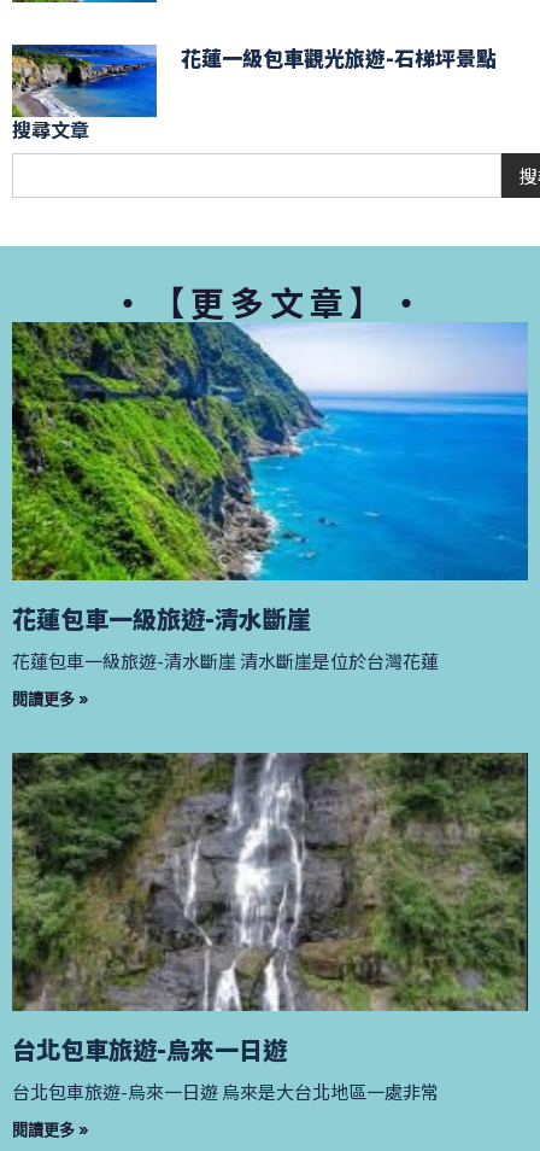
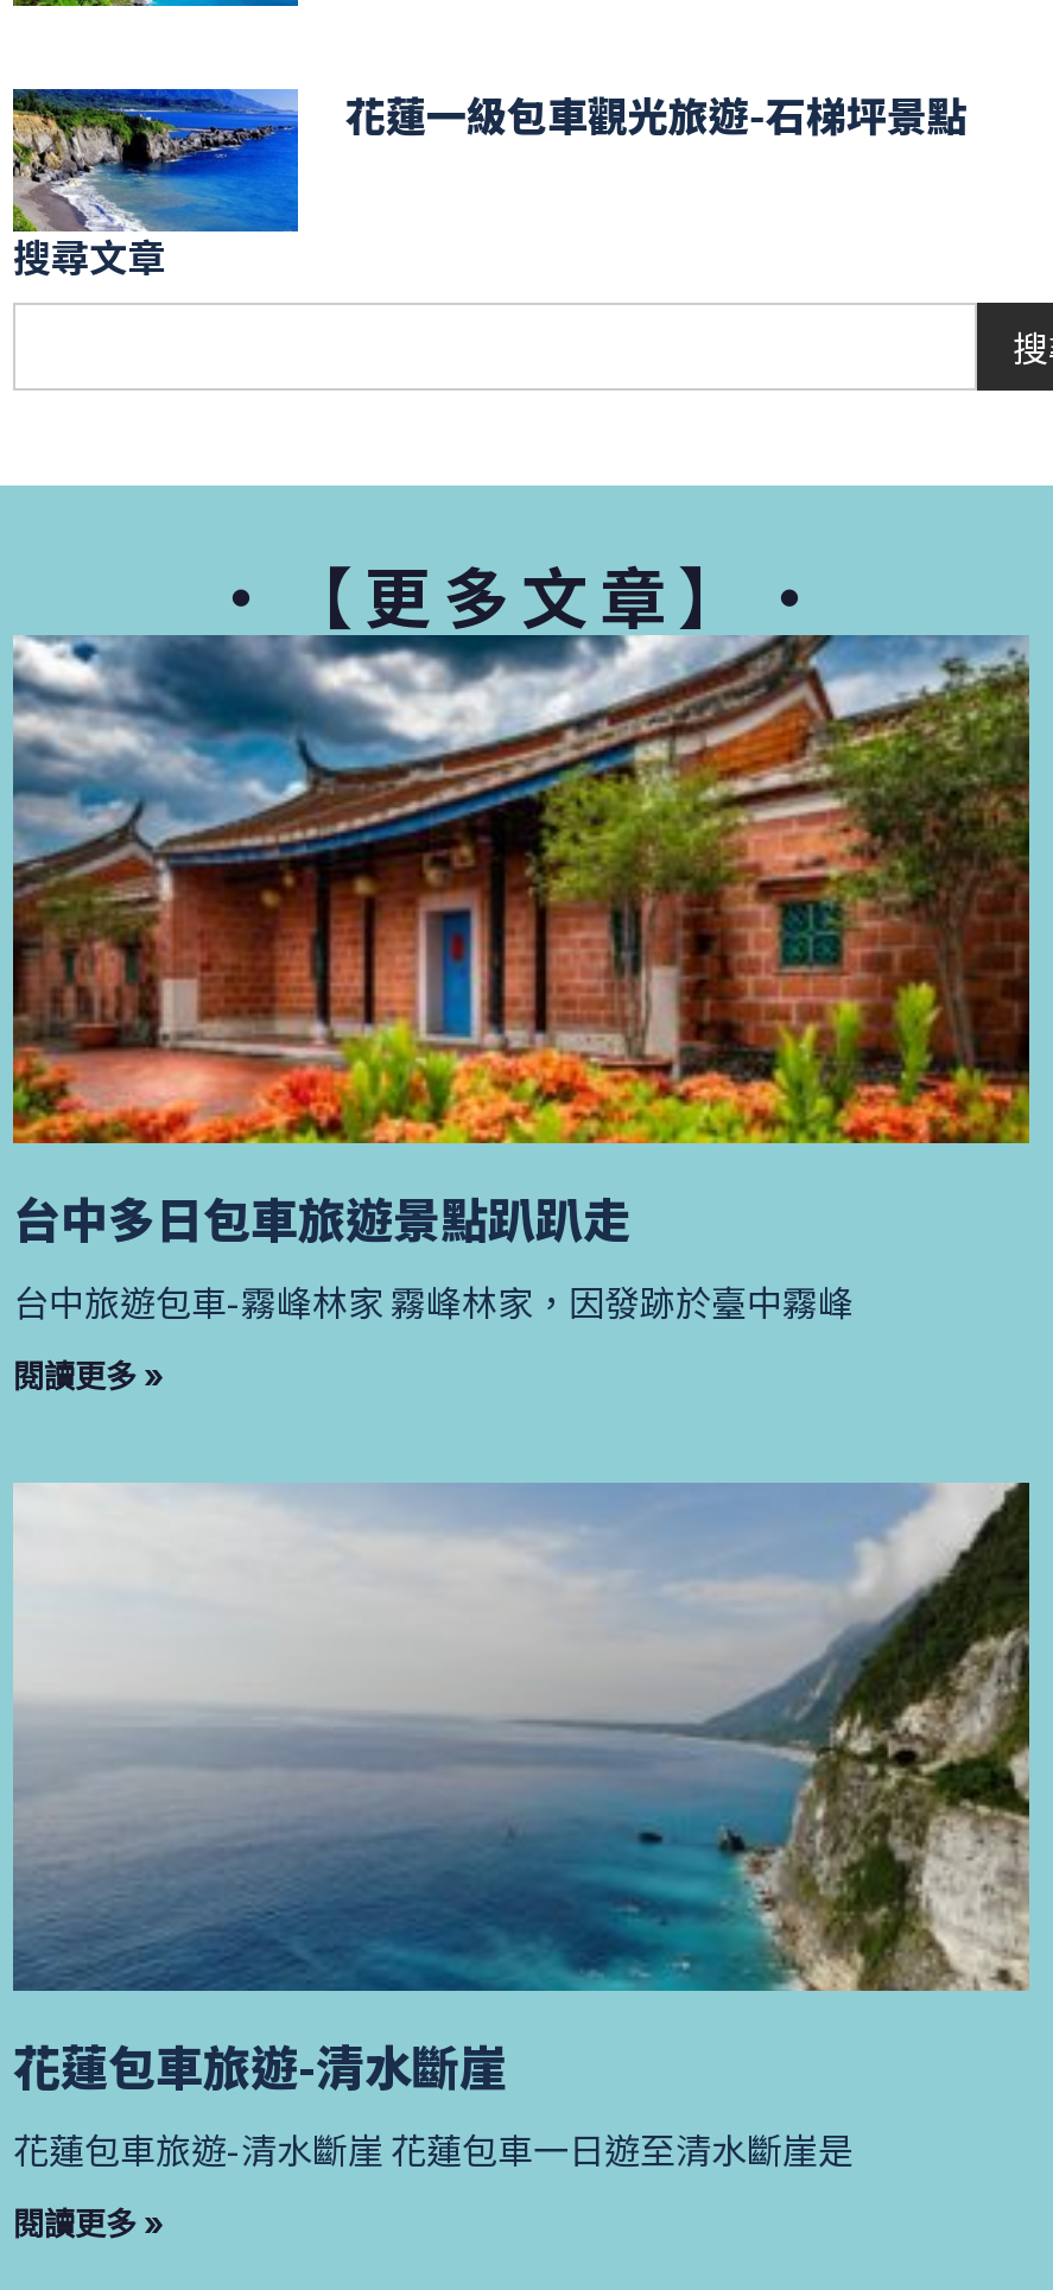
- [image]
- 花蓮包車一級旅遊-清水斷崖
+ [image]
+ 台中多日包車旅遊景點趴趴走

- 花蓮包車一級旅遊-清水斷崖 清水斷崖是位於台灣花蓮
+ 台中旅遊包車-霧峰林家 霧峰林家，因發跡於臺中霧峰

- [image]
- 台北包車旅遊-烏來一日遊
- 台北包車旅遊-烏來一日遊 烏來是大台北地區一處非常
+ [image]
+ 花蓮包車旅遊-清水斷崖
+ 花蓮包車旅遊-清水斷崖 花蓮包車一日遊至清水斷崖是
